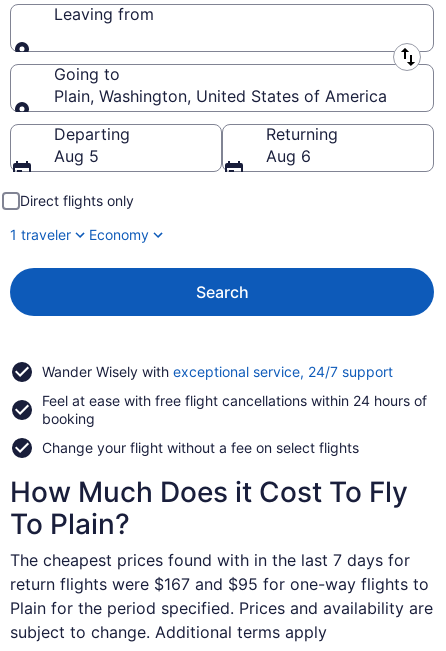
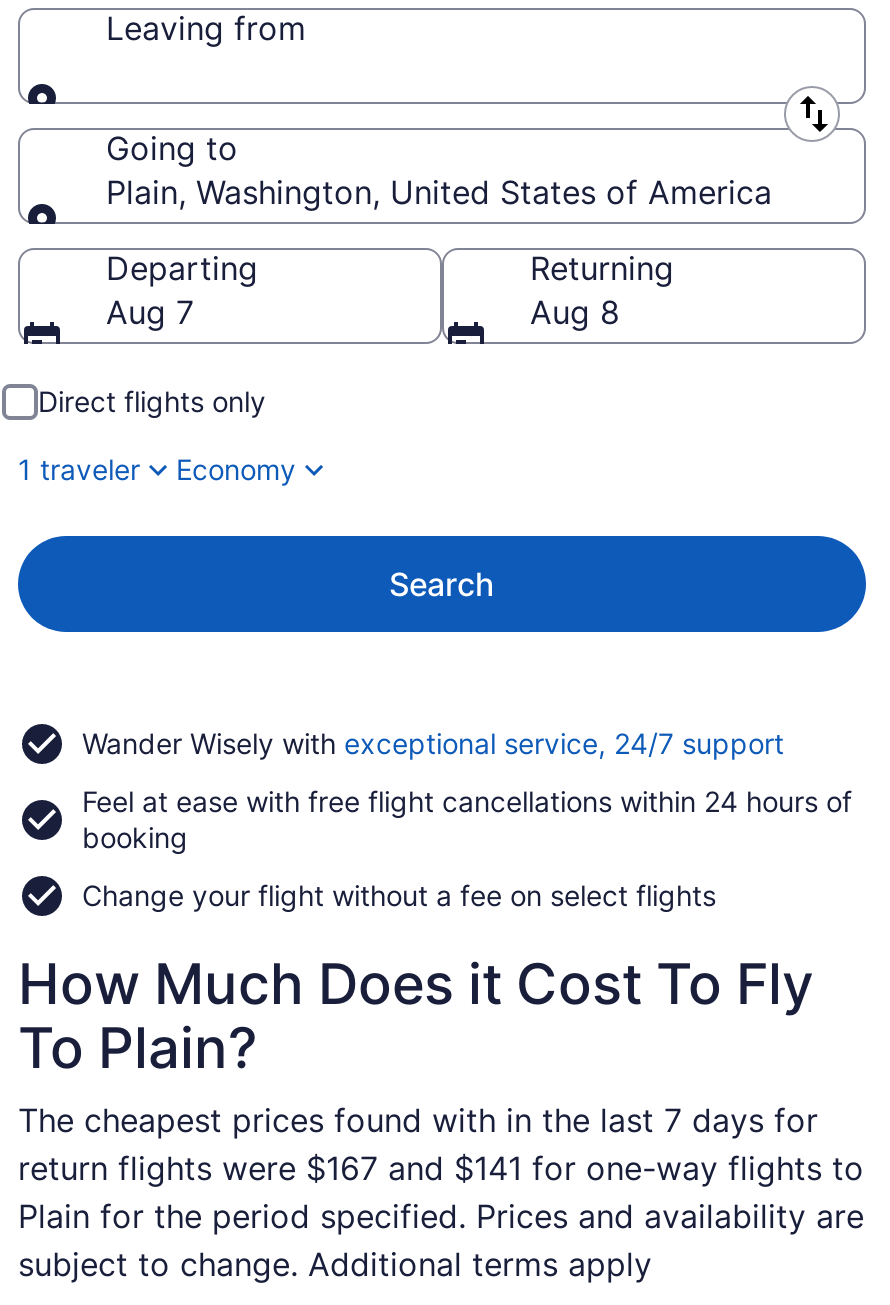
- Aug 5
+ Aug 7

- Aug 6
+ Aug 8

- return flights were $167 and $95 for one-way flights to
+ return flights were $167 and $141 for one-way flights to
